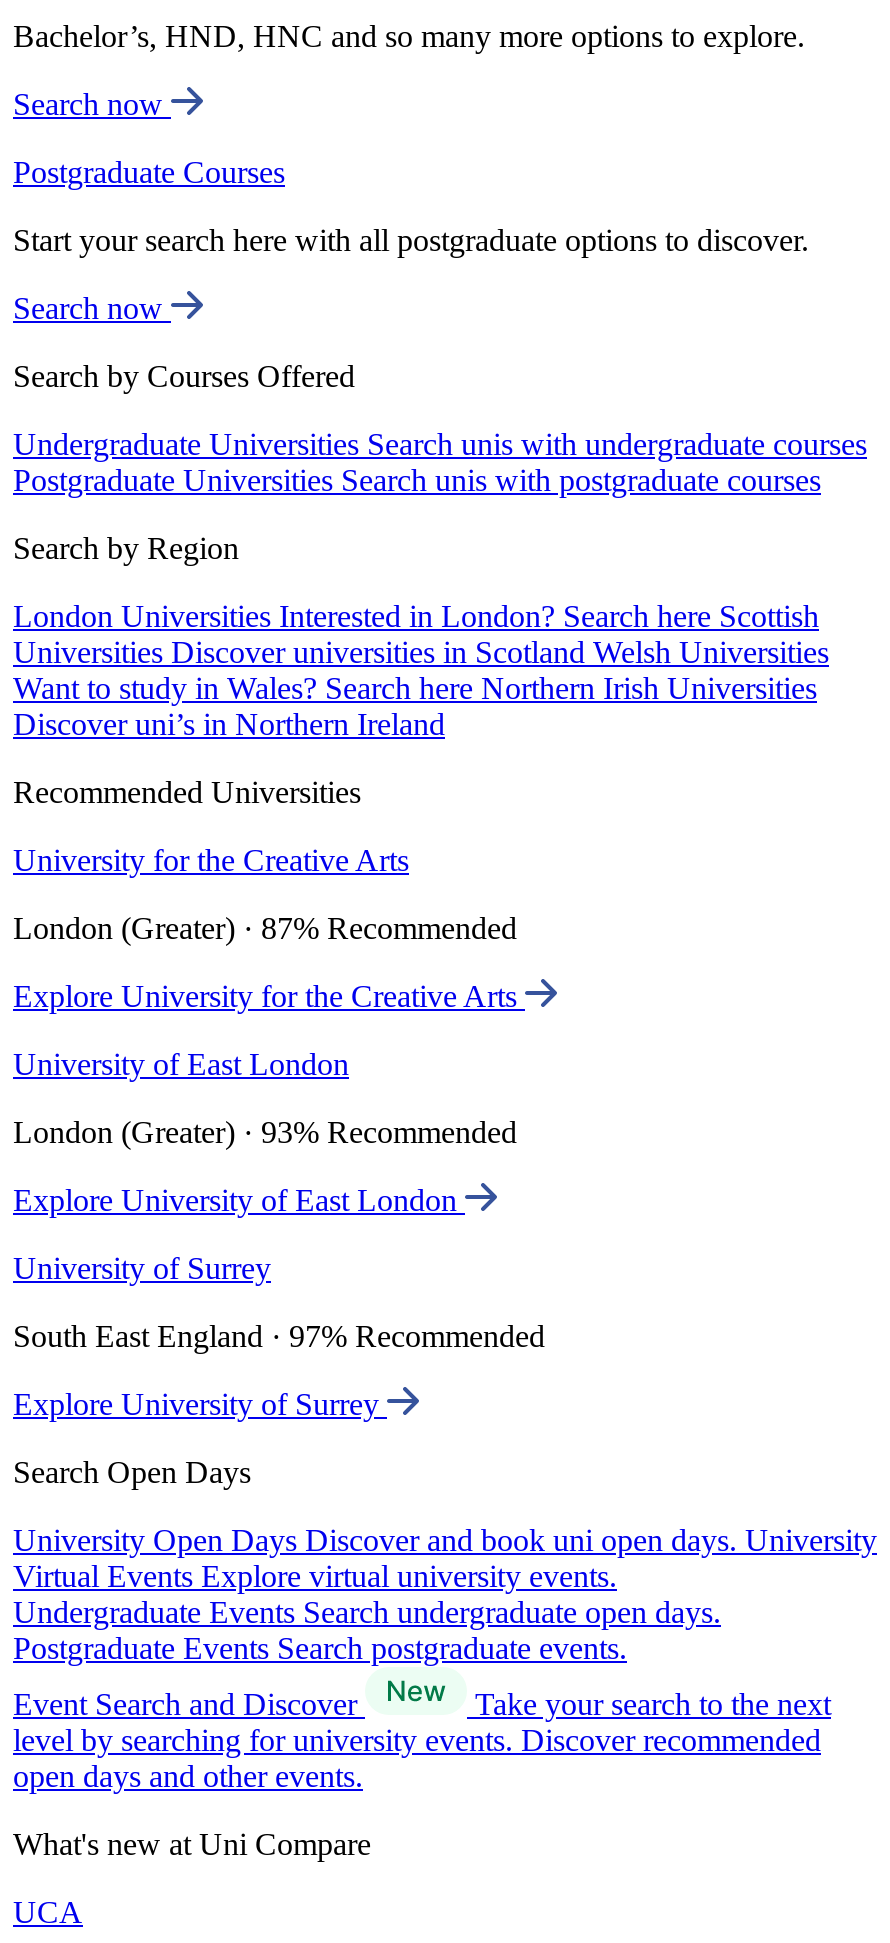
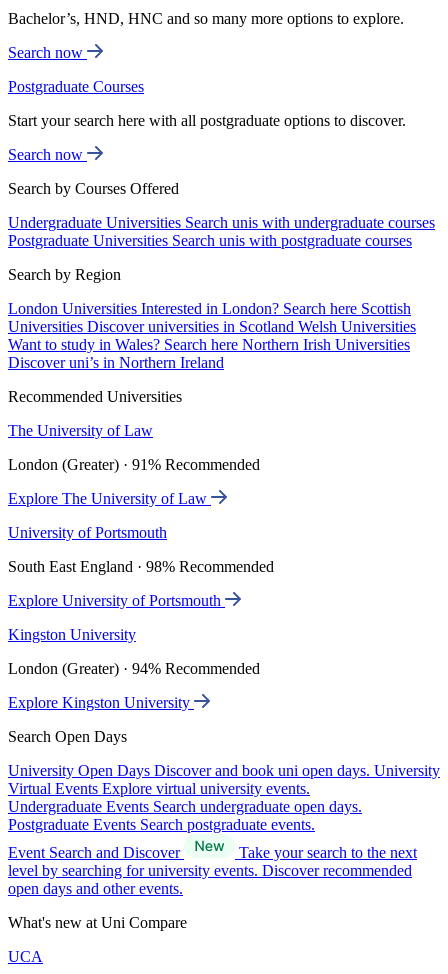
- University for the Creative Arts
+ The University of Law

- London (Greater) · 87% Recommended
+ London (Greater) · 91% Recommended

- Explore University for the Creative Arts
+ Explore The University of Law

- University of East London
+ University of Portsmouth

- London (Greater) · 93% Recommended
+ South East England · 98% Recommended

- Explore University of East London
+ Explore University of Portsmouth

- University of Surrey
+ Kingston University

- South East England · 97% Recommended
+ London (Greater) · 94% Recommended

- Explore University of Surrey
+ Explore Kingston University
